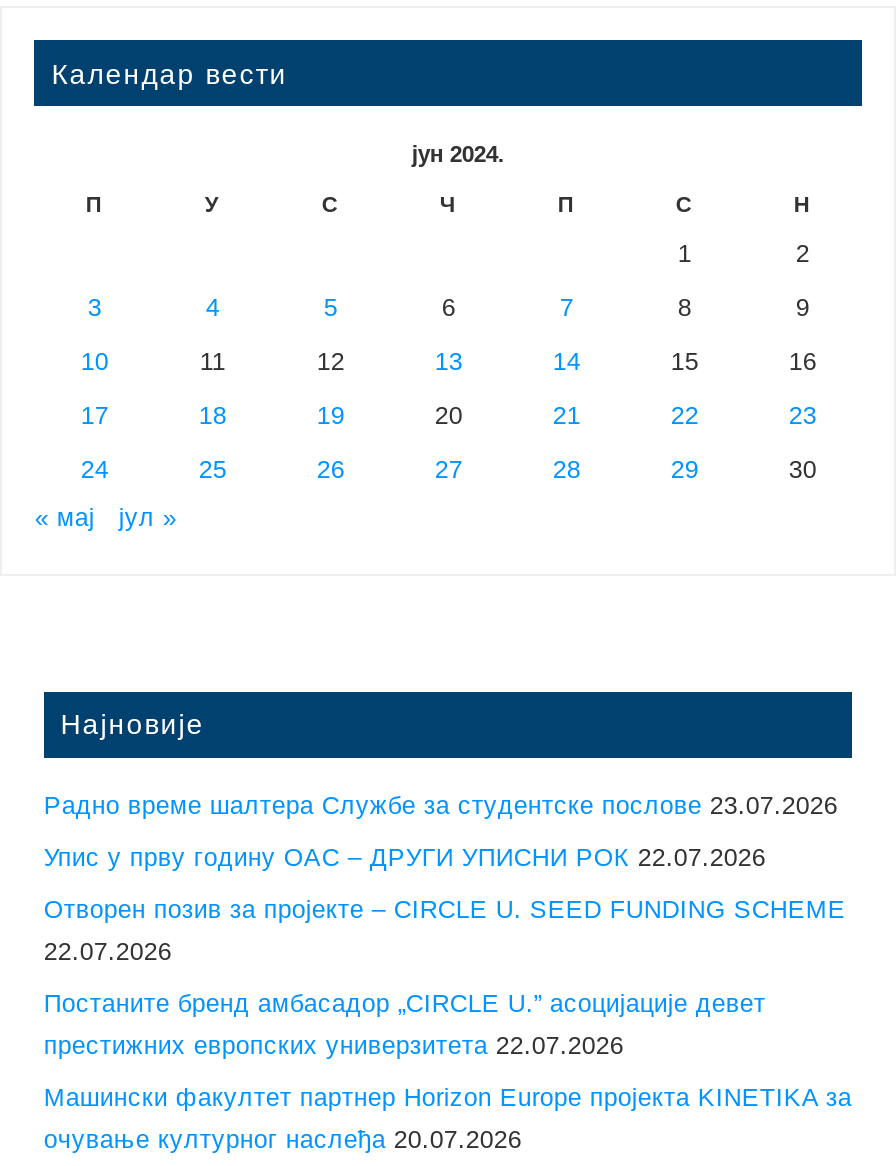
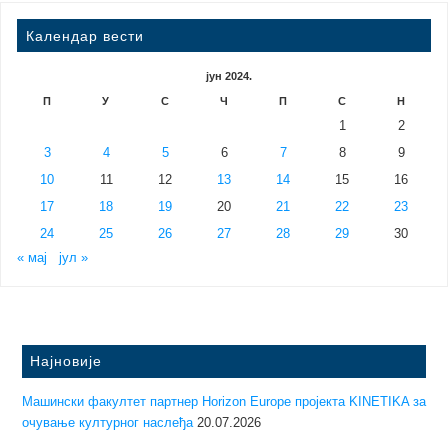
- Радно време шалтера Службе за студентске послове 23.07.2026
- Упис у прву годину ОАС – ДРУГИ УПИСНИ РОК 22.07.2026
- Отворен позив за пројекте – CIRCLE U. SEED FUNDING SCHEME
- 22.07.2026
- Постаните бренд амбасадор „CIRCLE U.” асоцијације девет
- престижних европских универзитета 22.07.2026
